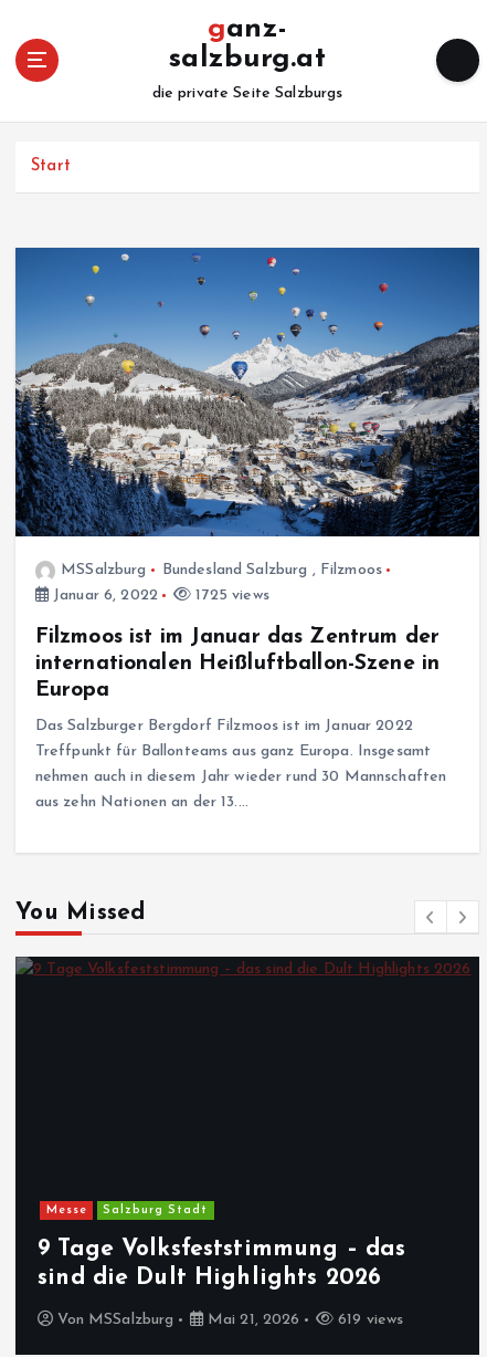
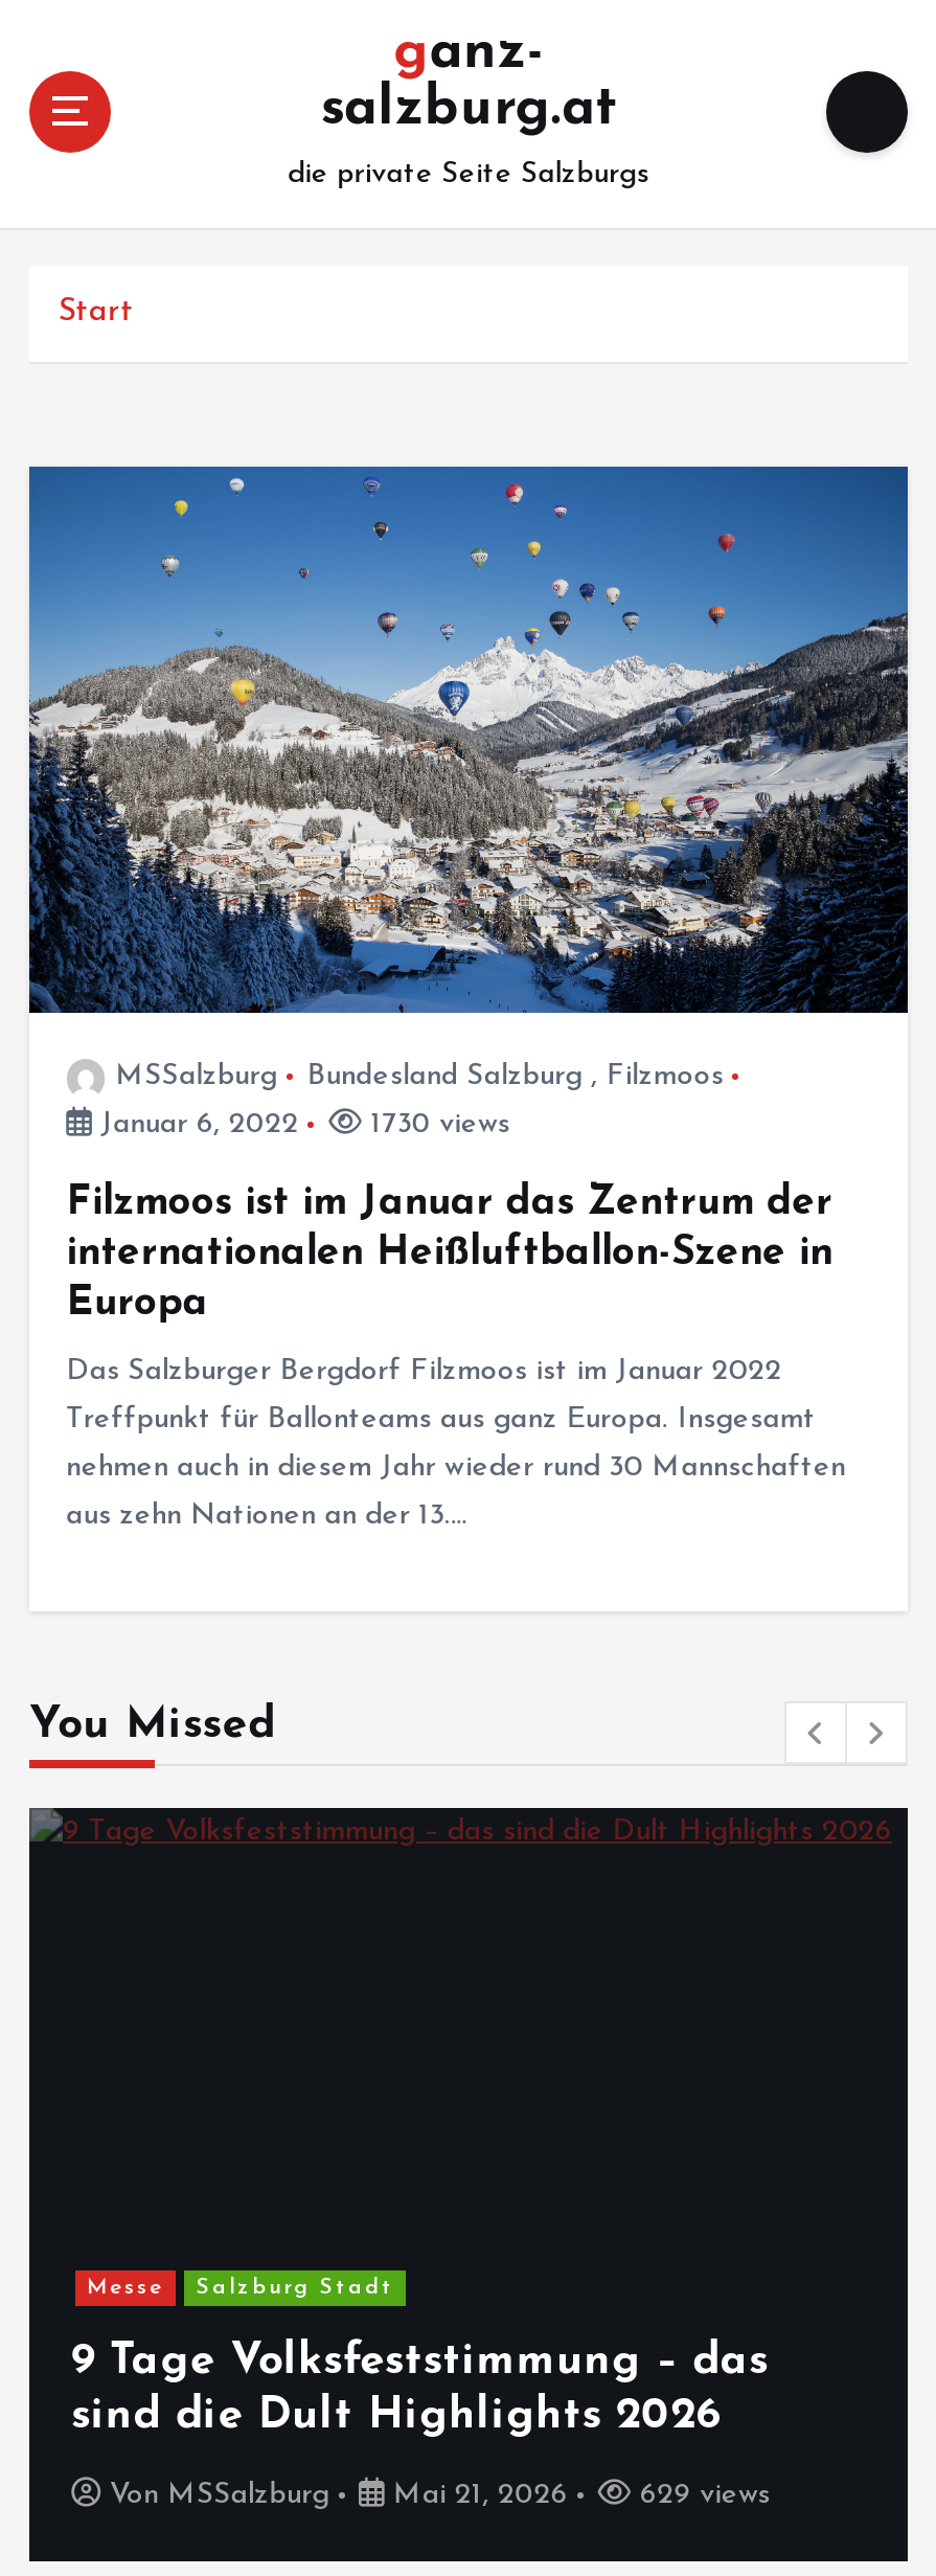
- 1725 views
+ 1730 views

- 619 views
+ 629 views
